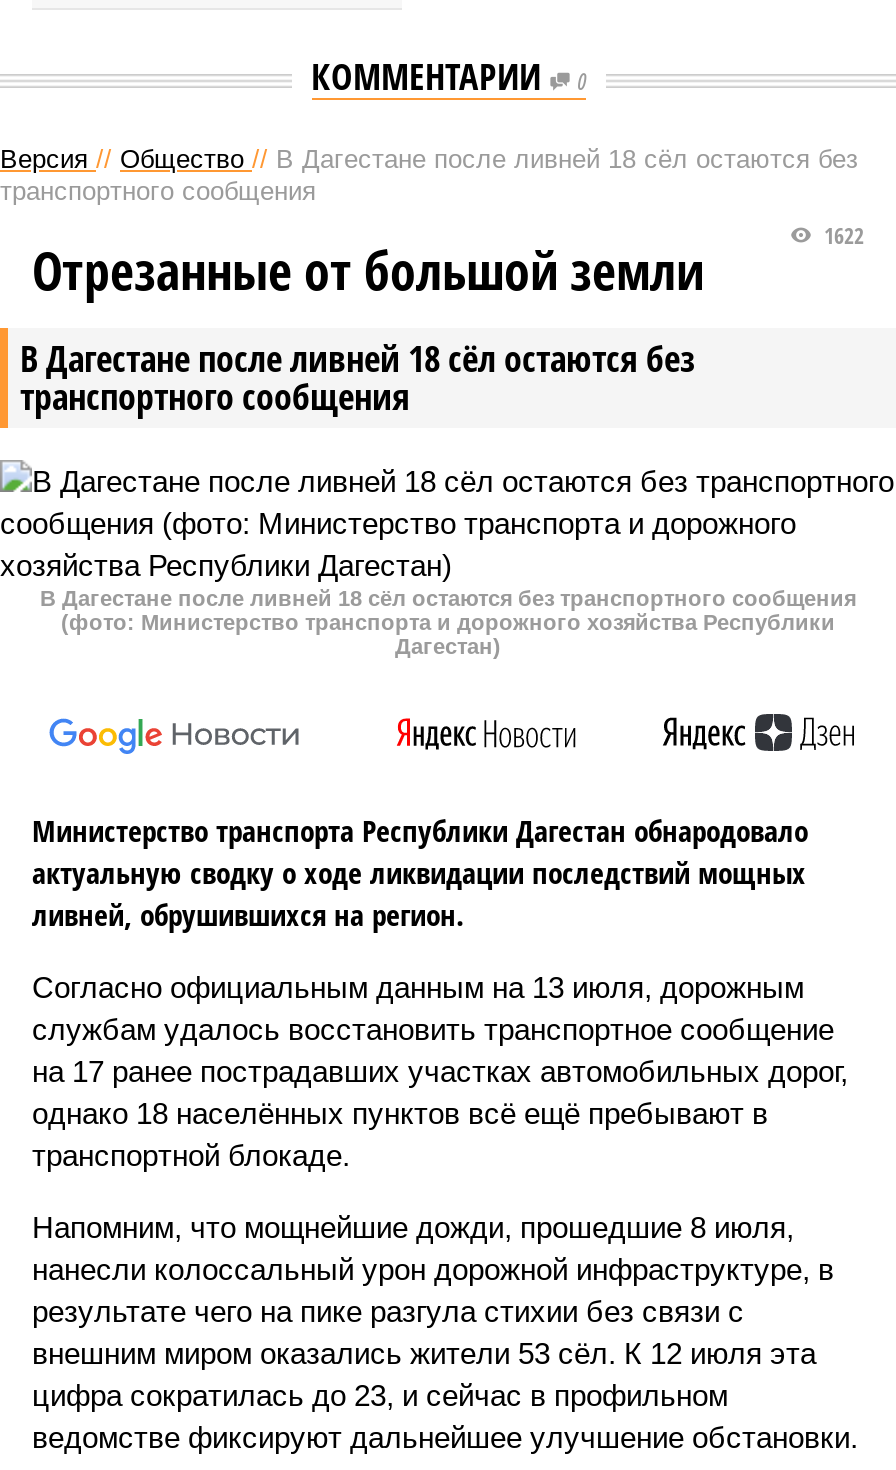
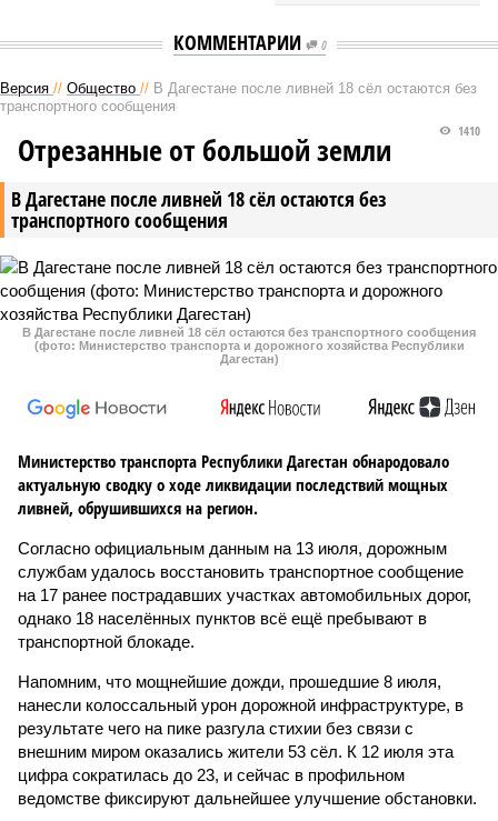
- 1622
+ 1410
